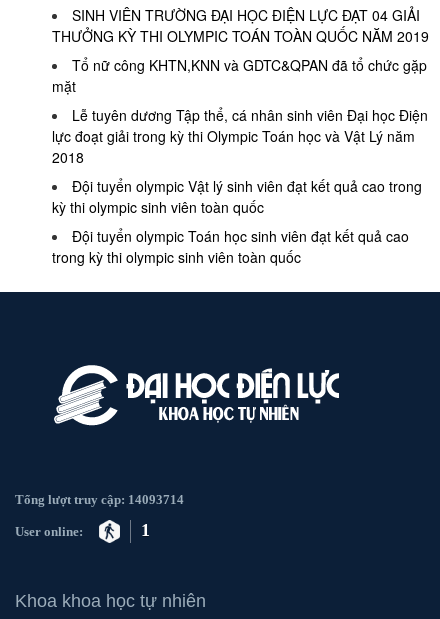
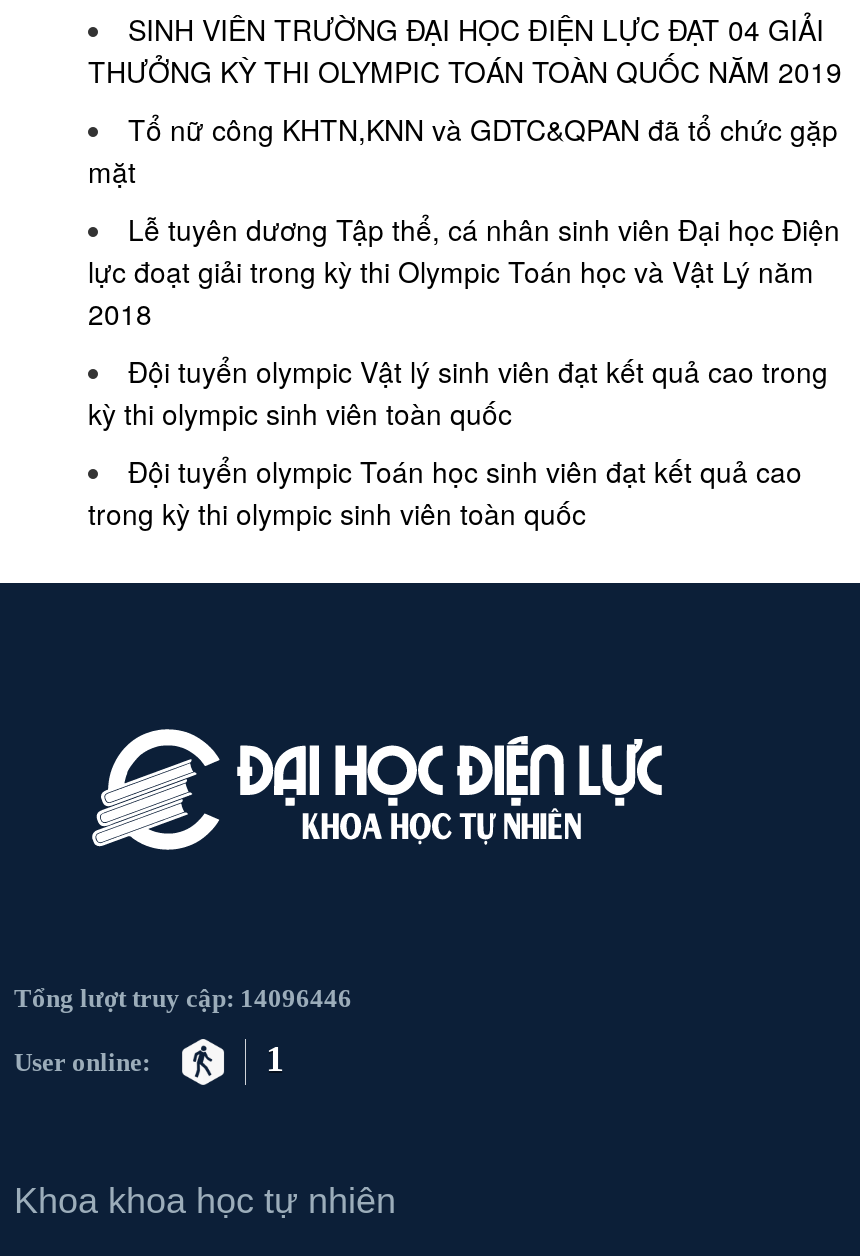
- Tổng lượt truy cập: 14093714
+ Tổng lượt truy cập: 14096446
